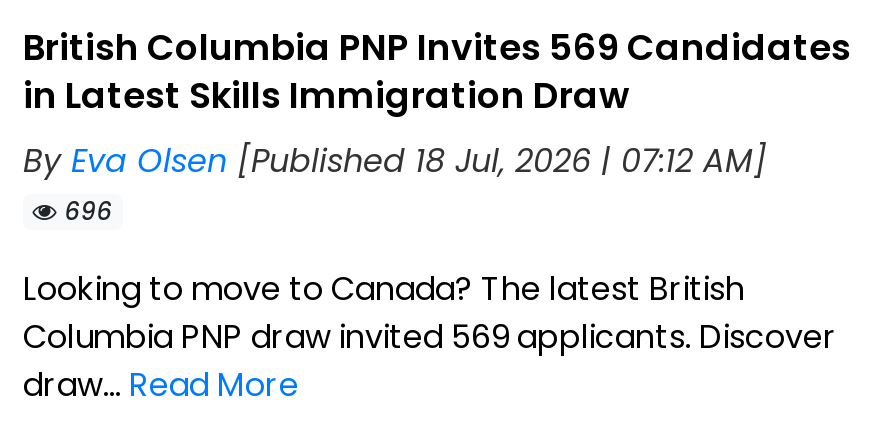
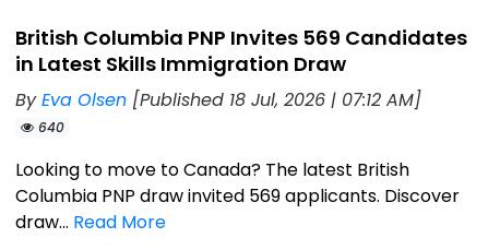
- 696
+ 640
